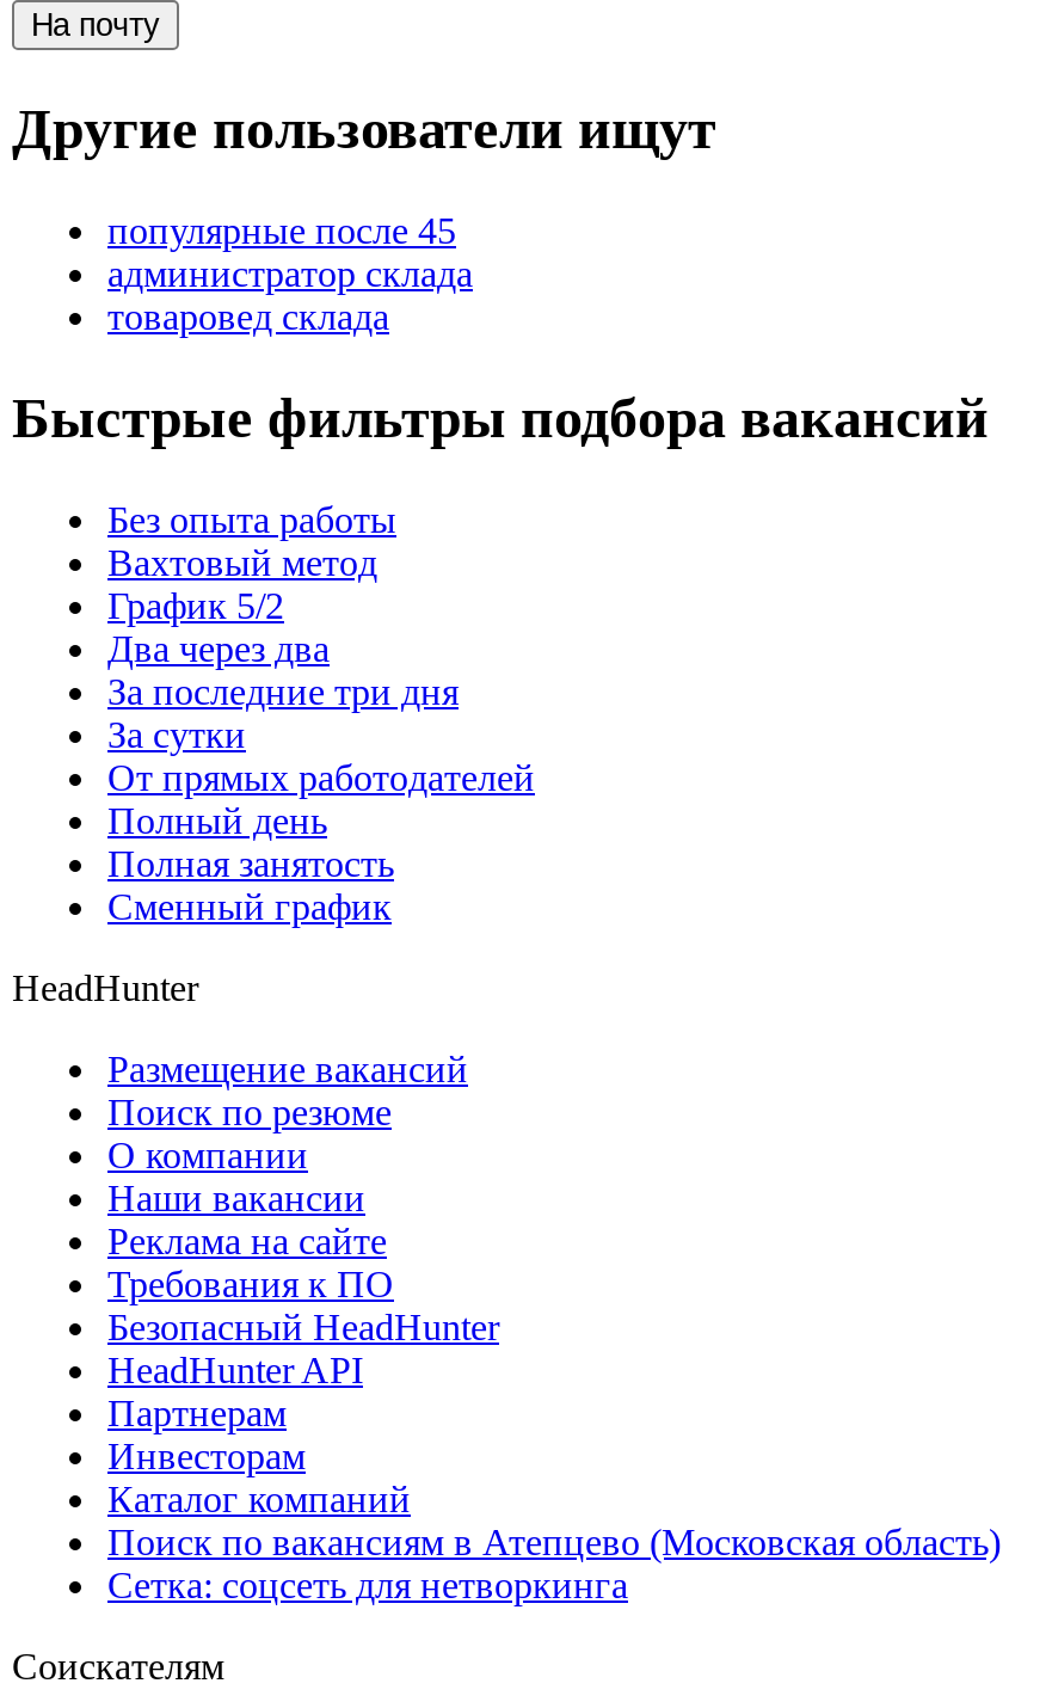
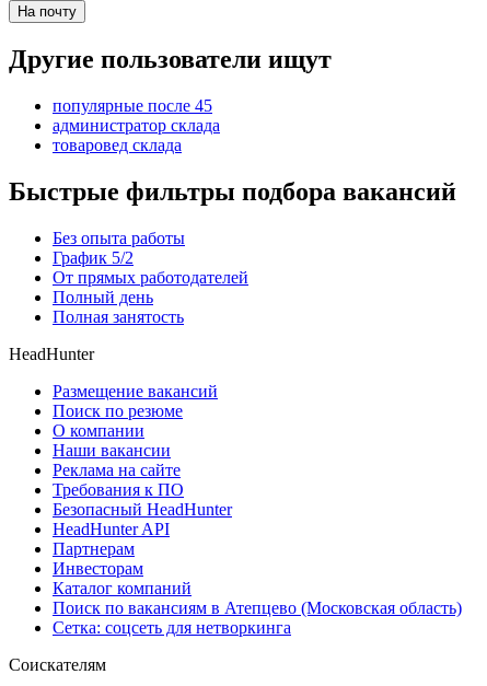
- Вахтовый метод

- Два через два
- За последние три дня
- За сутки

- Сменный график
